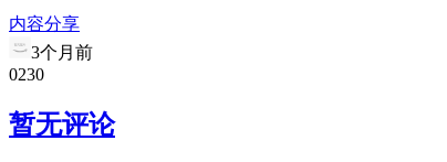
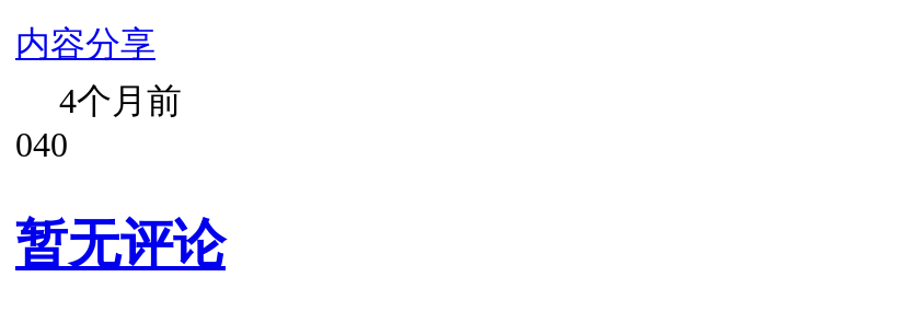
- 3个月前
+ 4个月前

- 0230
+ 040
